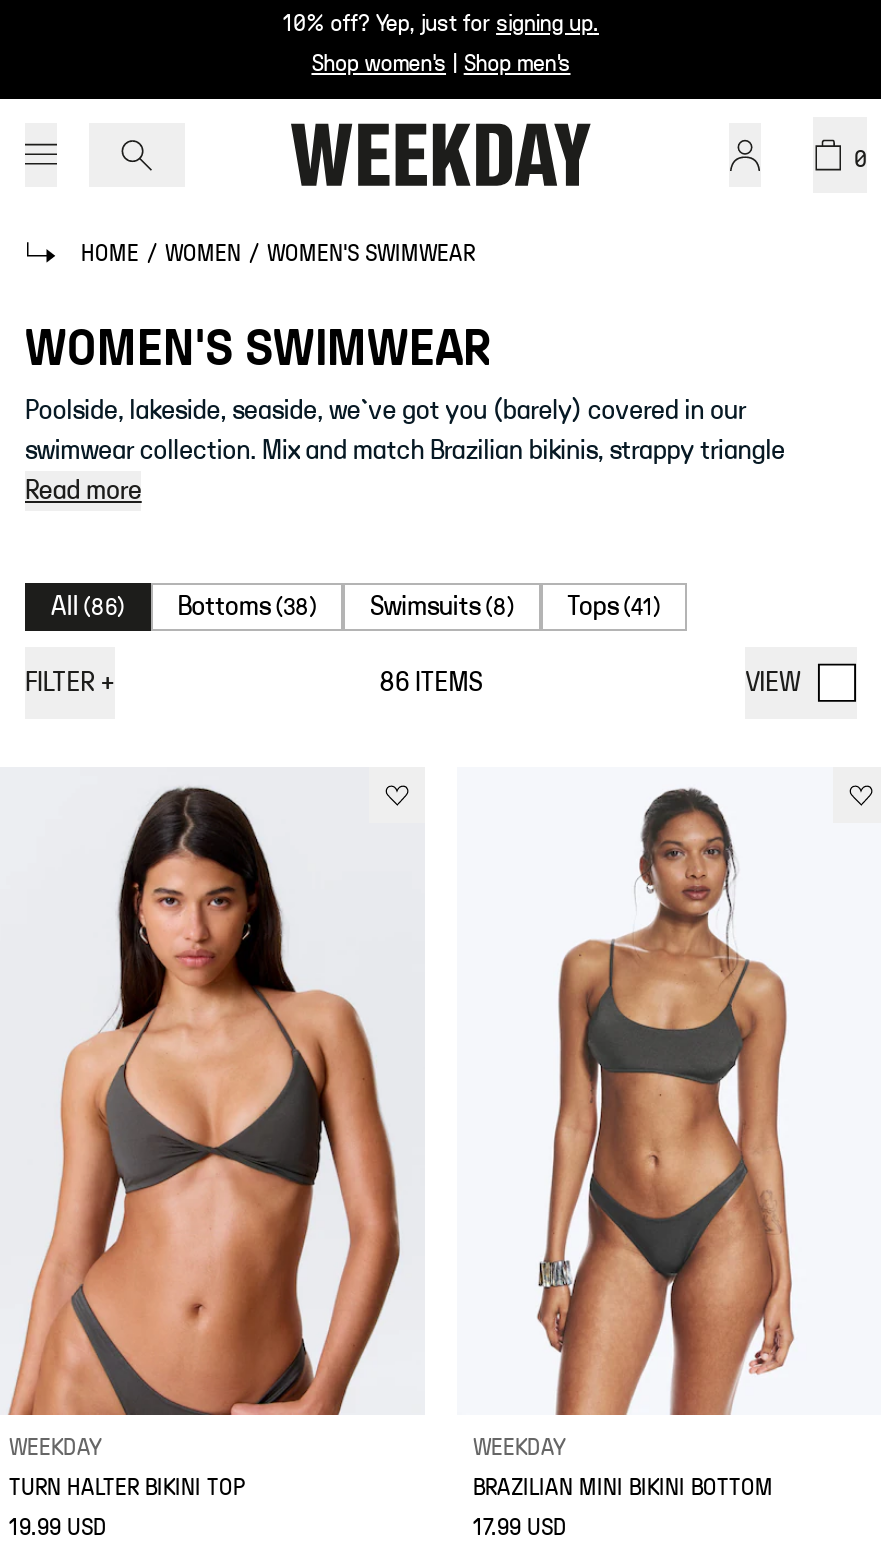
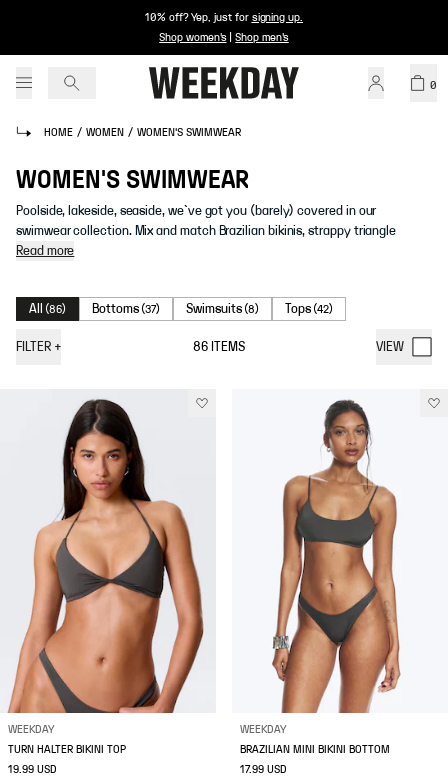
- Bottoms (38)
+ Bottoms (37)

- Tops (41)
+ Tops (42)
